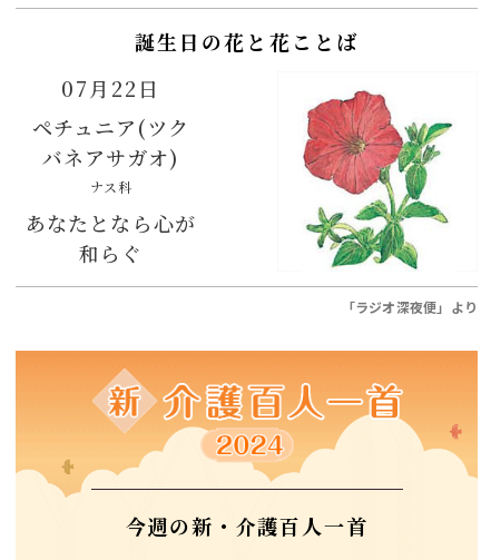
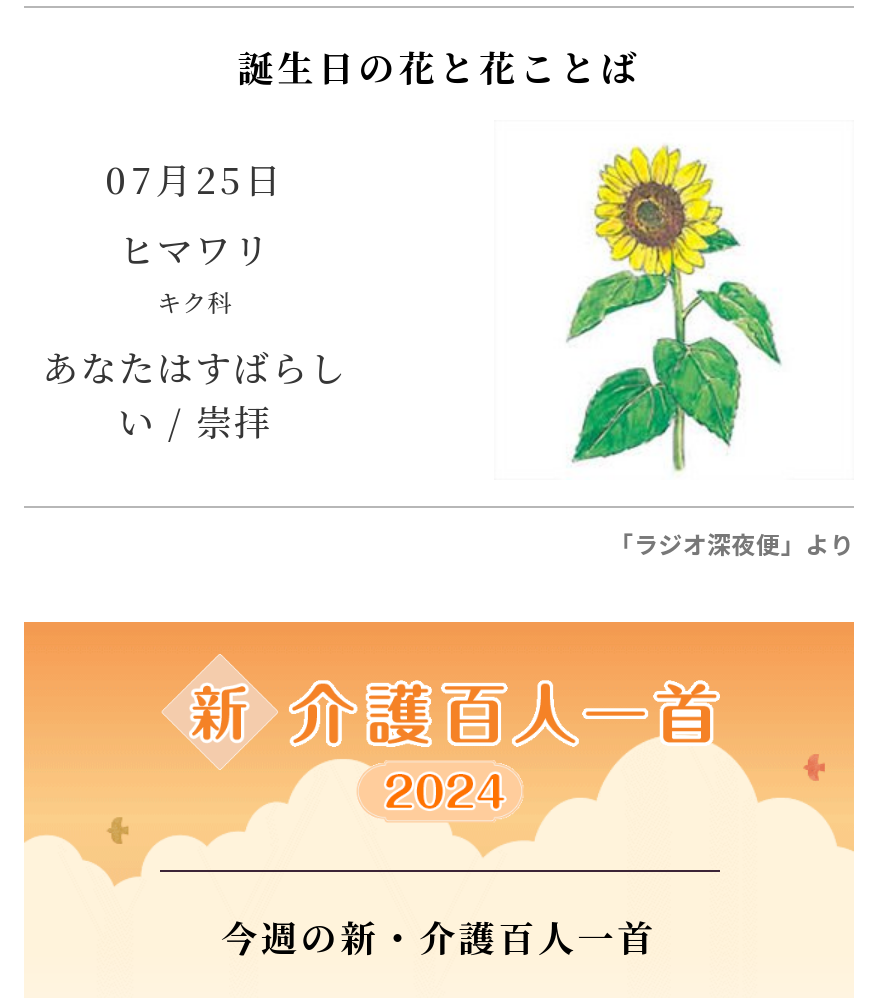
- 07月22日
- ペチュニア(ツク
- バネアサガオ)
- ナス科
- あなたとなら心が
- 和らぐ
+ 07月25日
+ ヒマワリ
+ キク科
+ あなたはすばらし
+ い / 崇拝

- [image]
+ [image]
